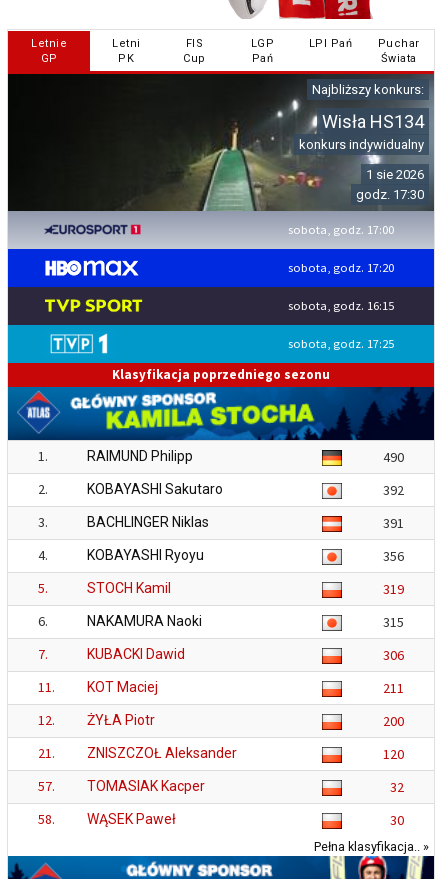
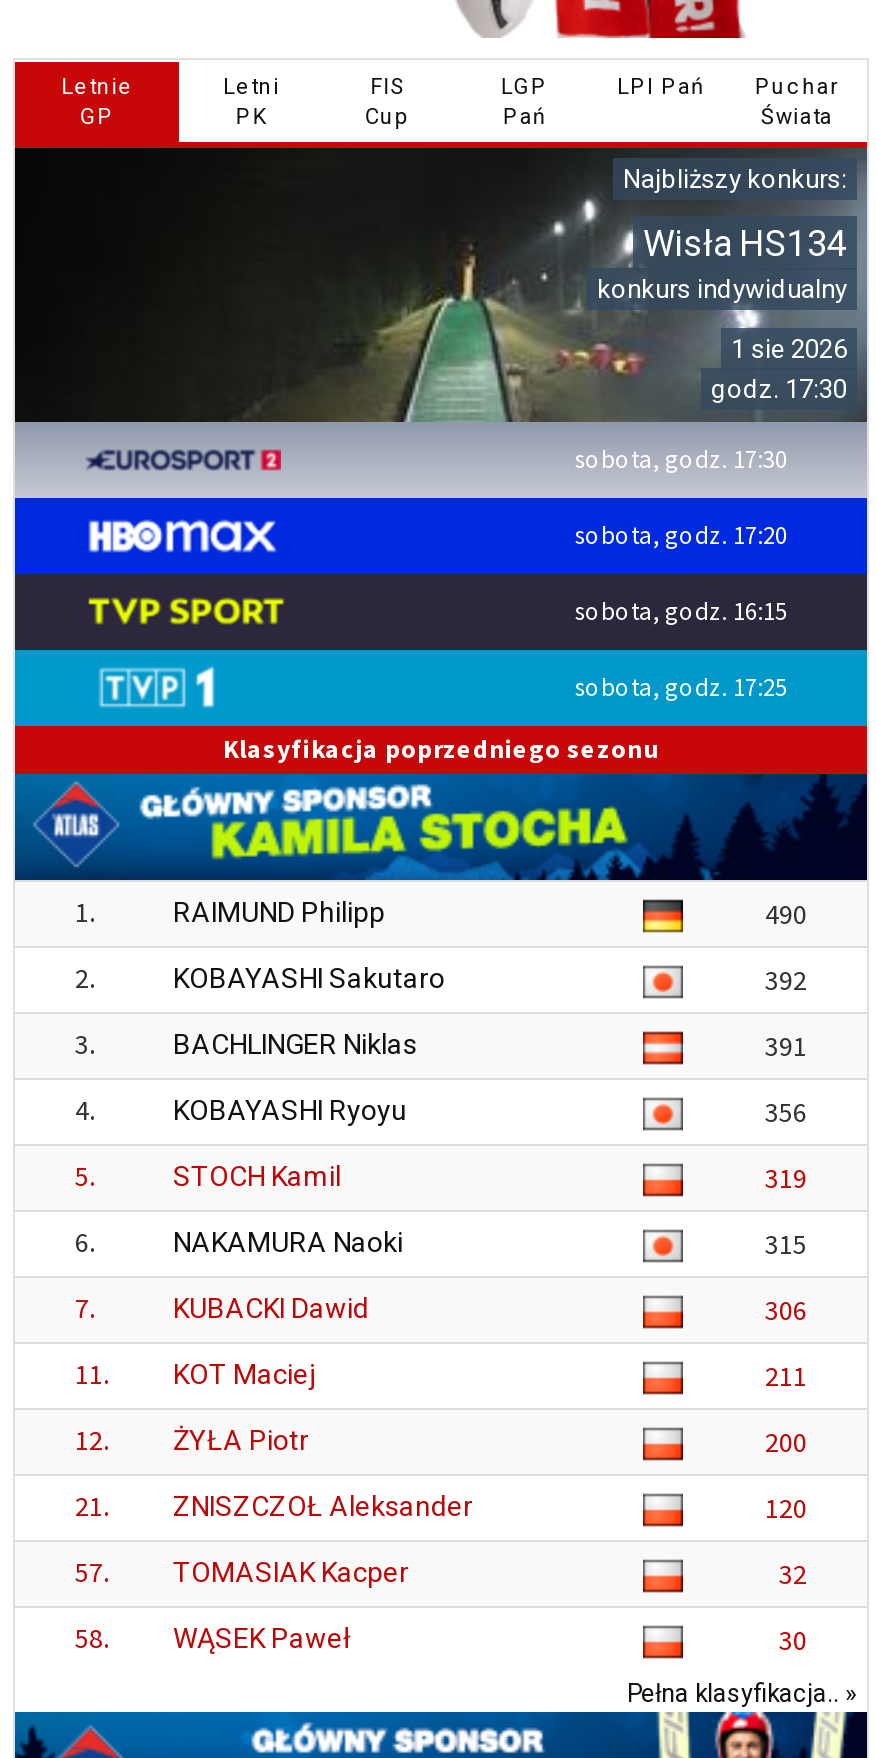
- sobota, godz. 17:00
+ sobota, godz. 17:30
